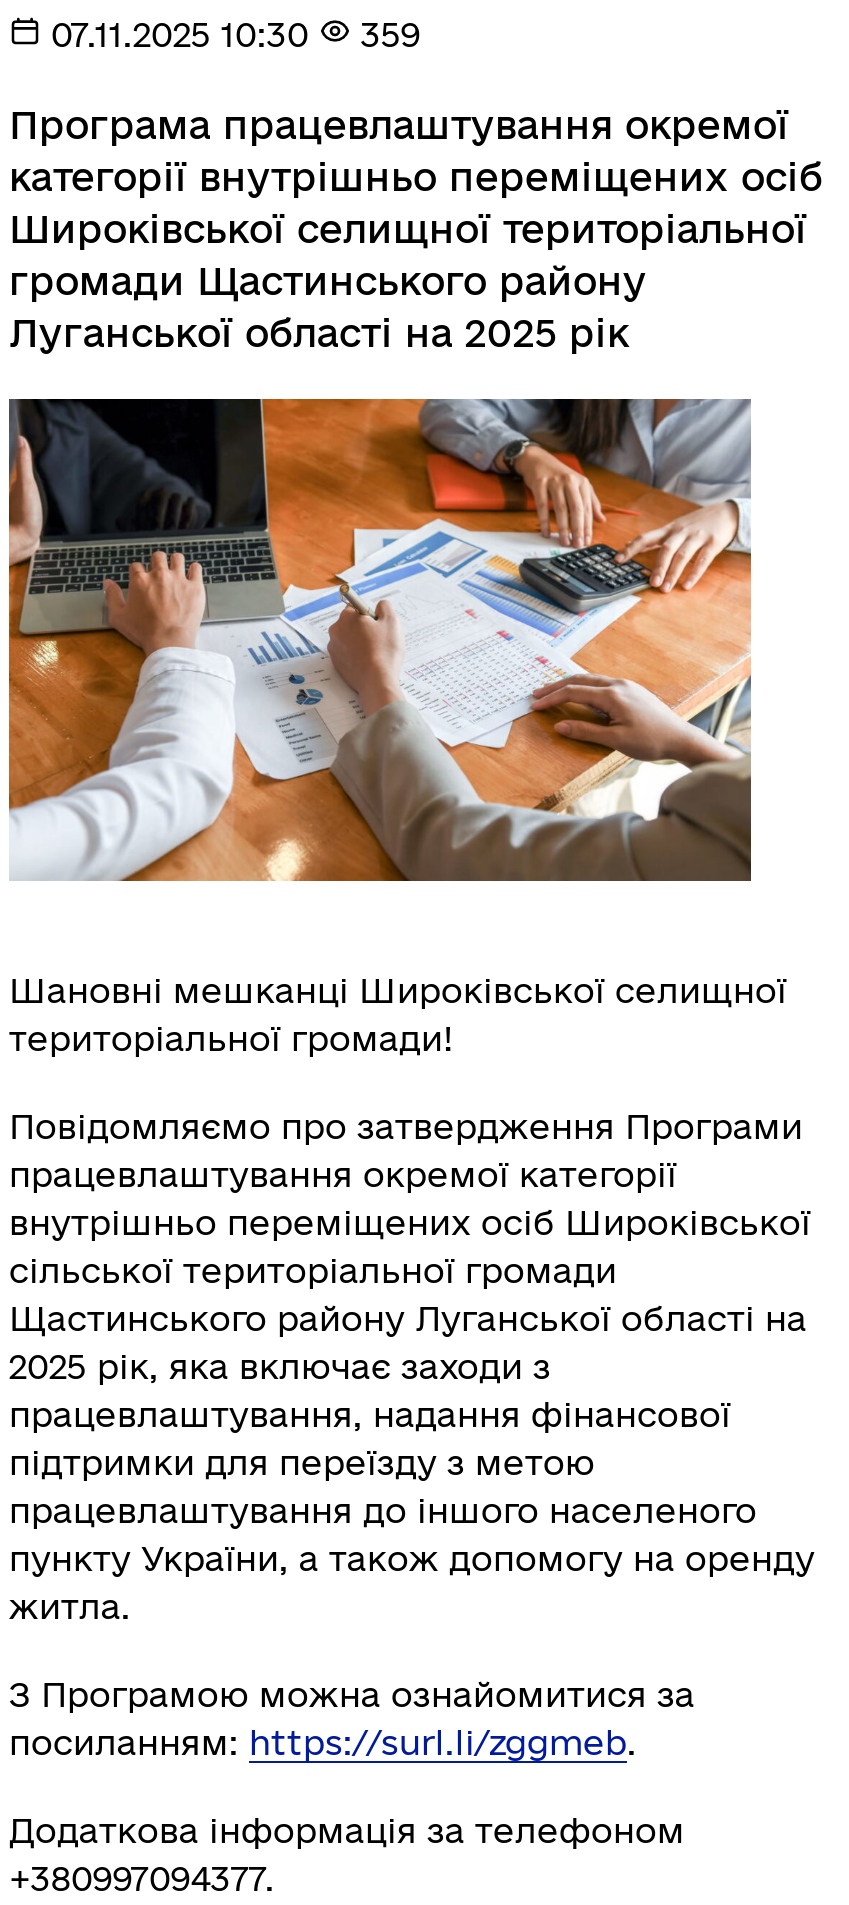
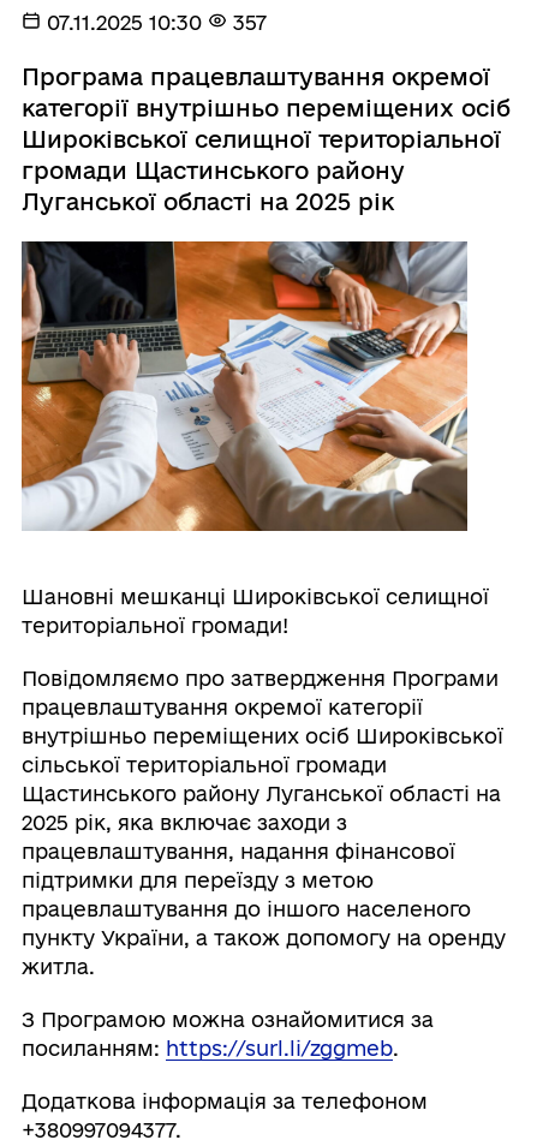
- 07.11.2025 10:30 359
+ 07.11.2025 10:30 357
